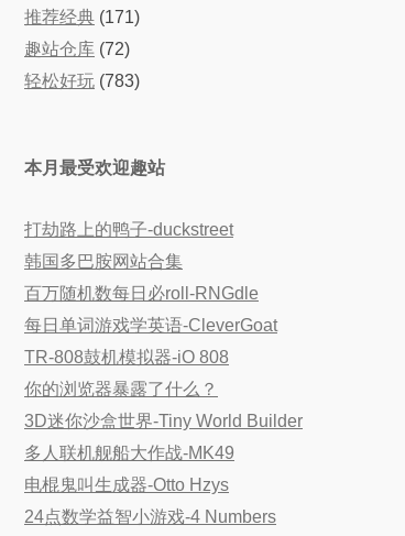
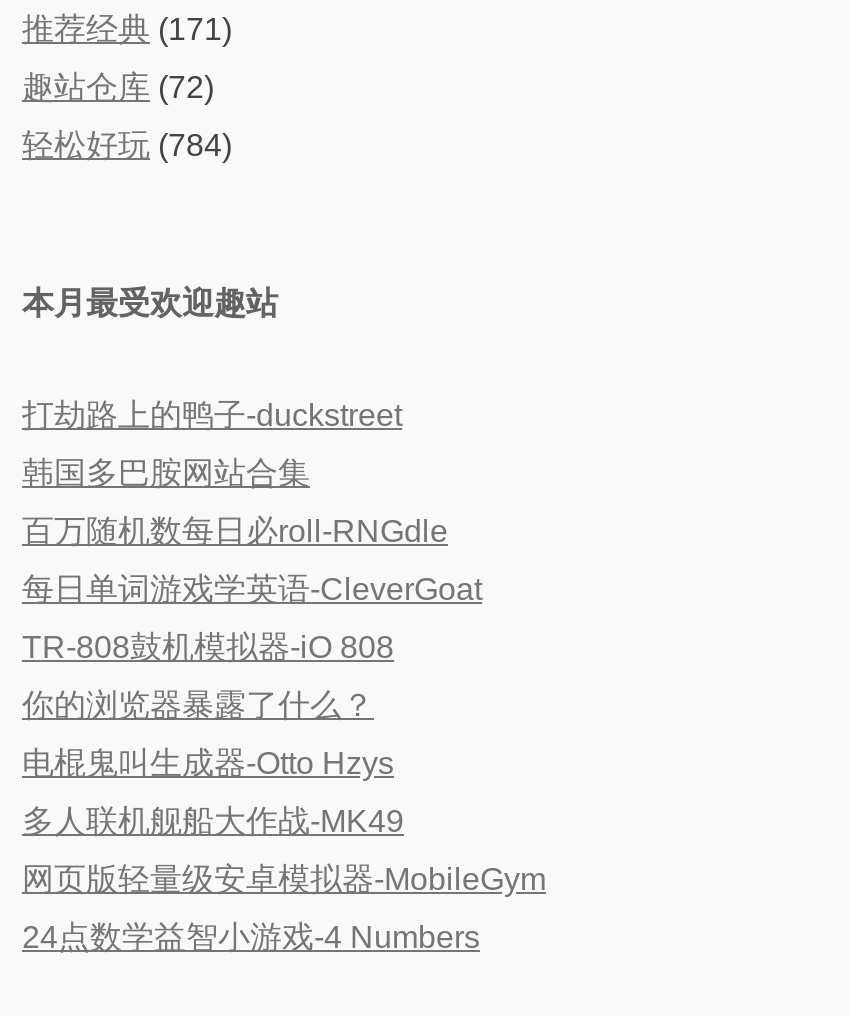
- 轻松好玩(783)
+ 轻松好玩(784)

- 3D迷你沙盒世界-Tiny World Builder

+ 网页版轻量级安卓模拟器-MobileGym

moved up: 电棍鬼叫生成器-Otto Hzys
